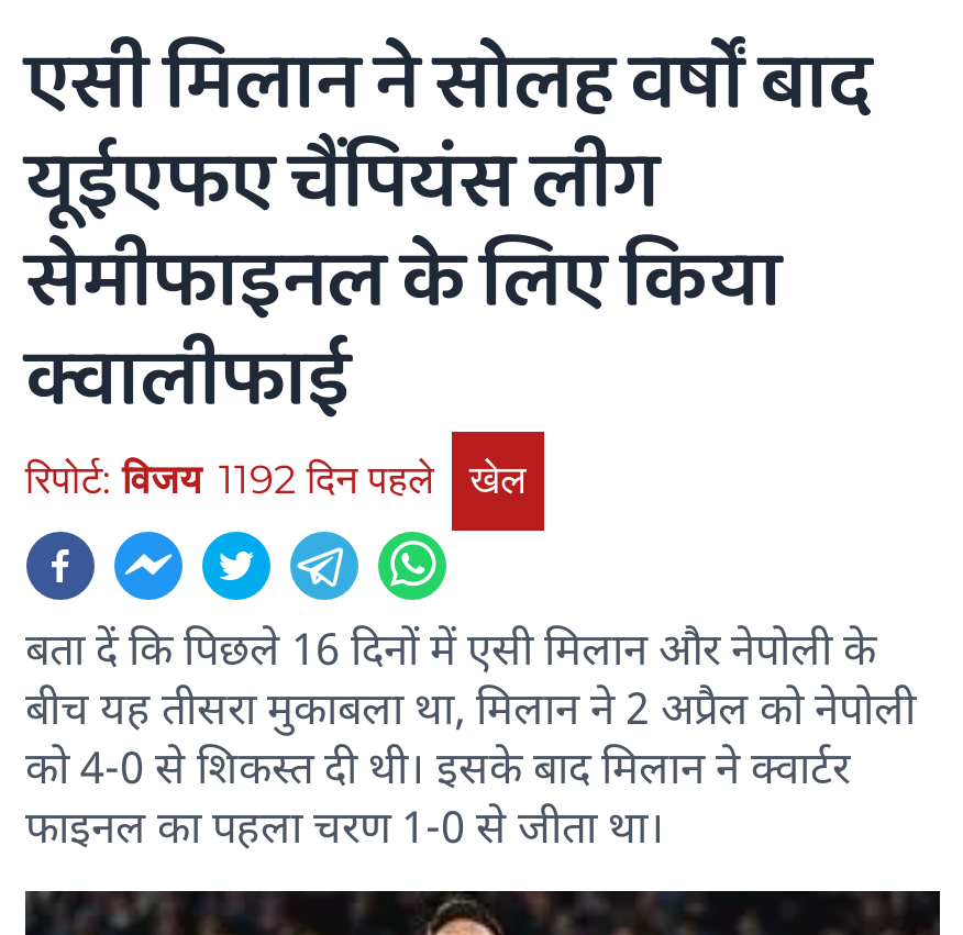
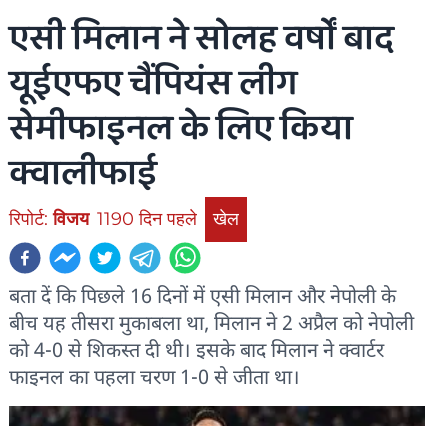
- रिपोर्ट: विजय 1192 दिन पहले
+ रिपोर्ट: विजय 1190 दिन पहले
